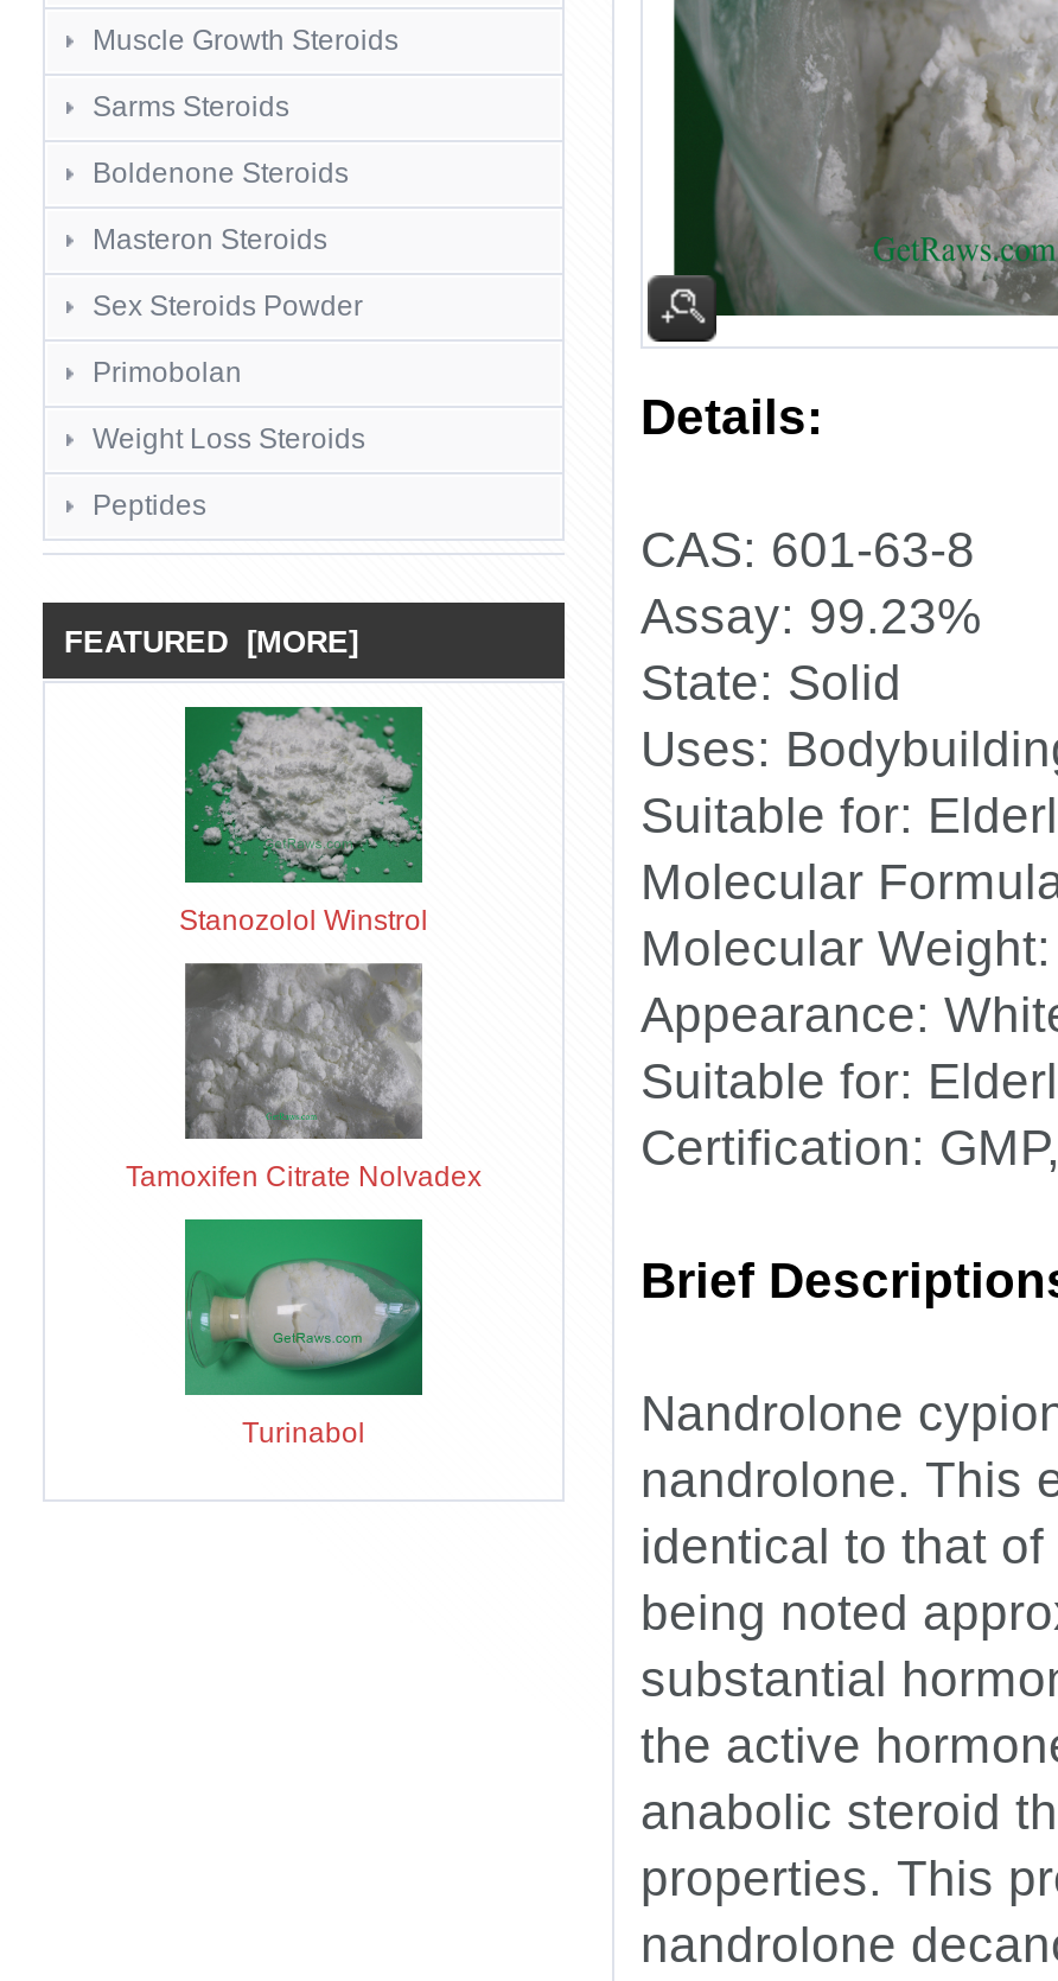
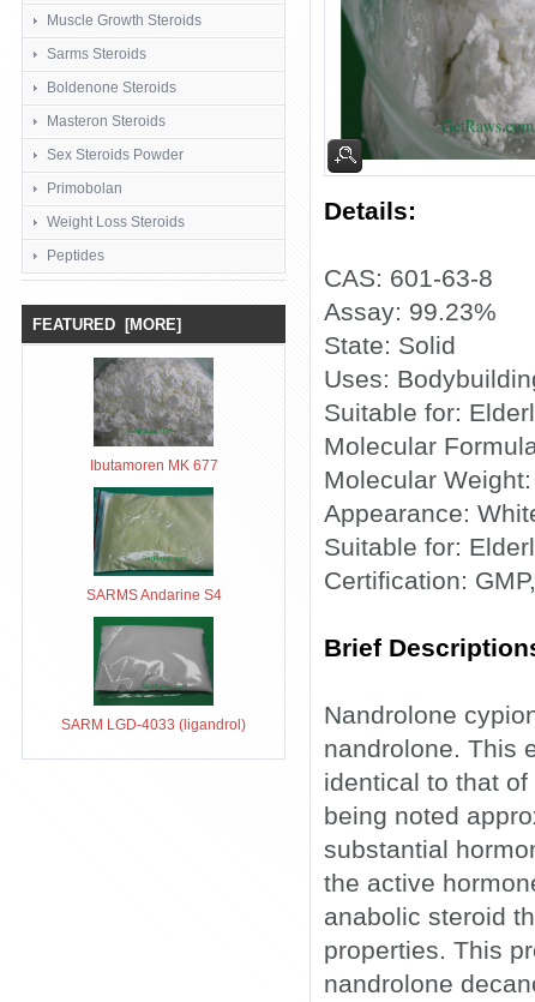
- [image]
- Stanozolol Winstrol
+ [image]
+ Ibutamoren MK 677

- [image]
- Tamoxifen Citrate Nolvadex
+ [image]
+ SARMS Andarine S4

- [image]
- Turinabol
+ [image]
+ SARM LGD-4033 (ligandrol)
